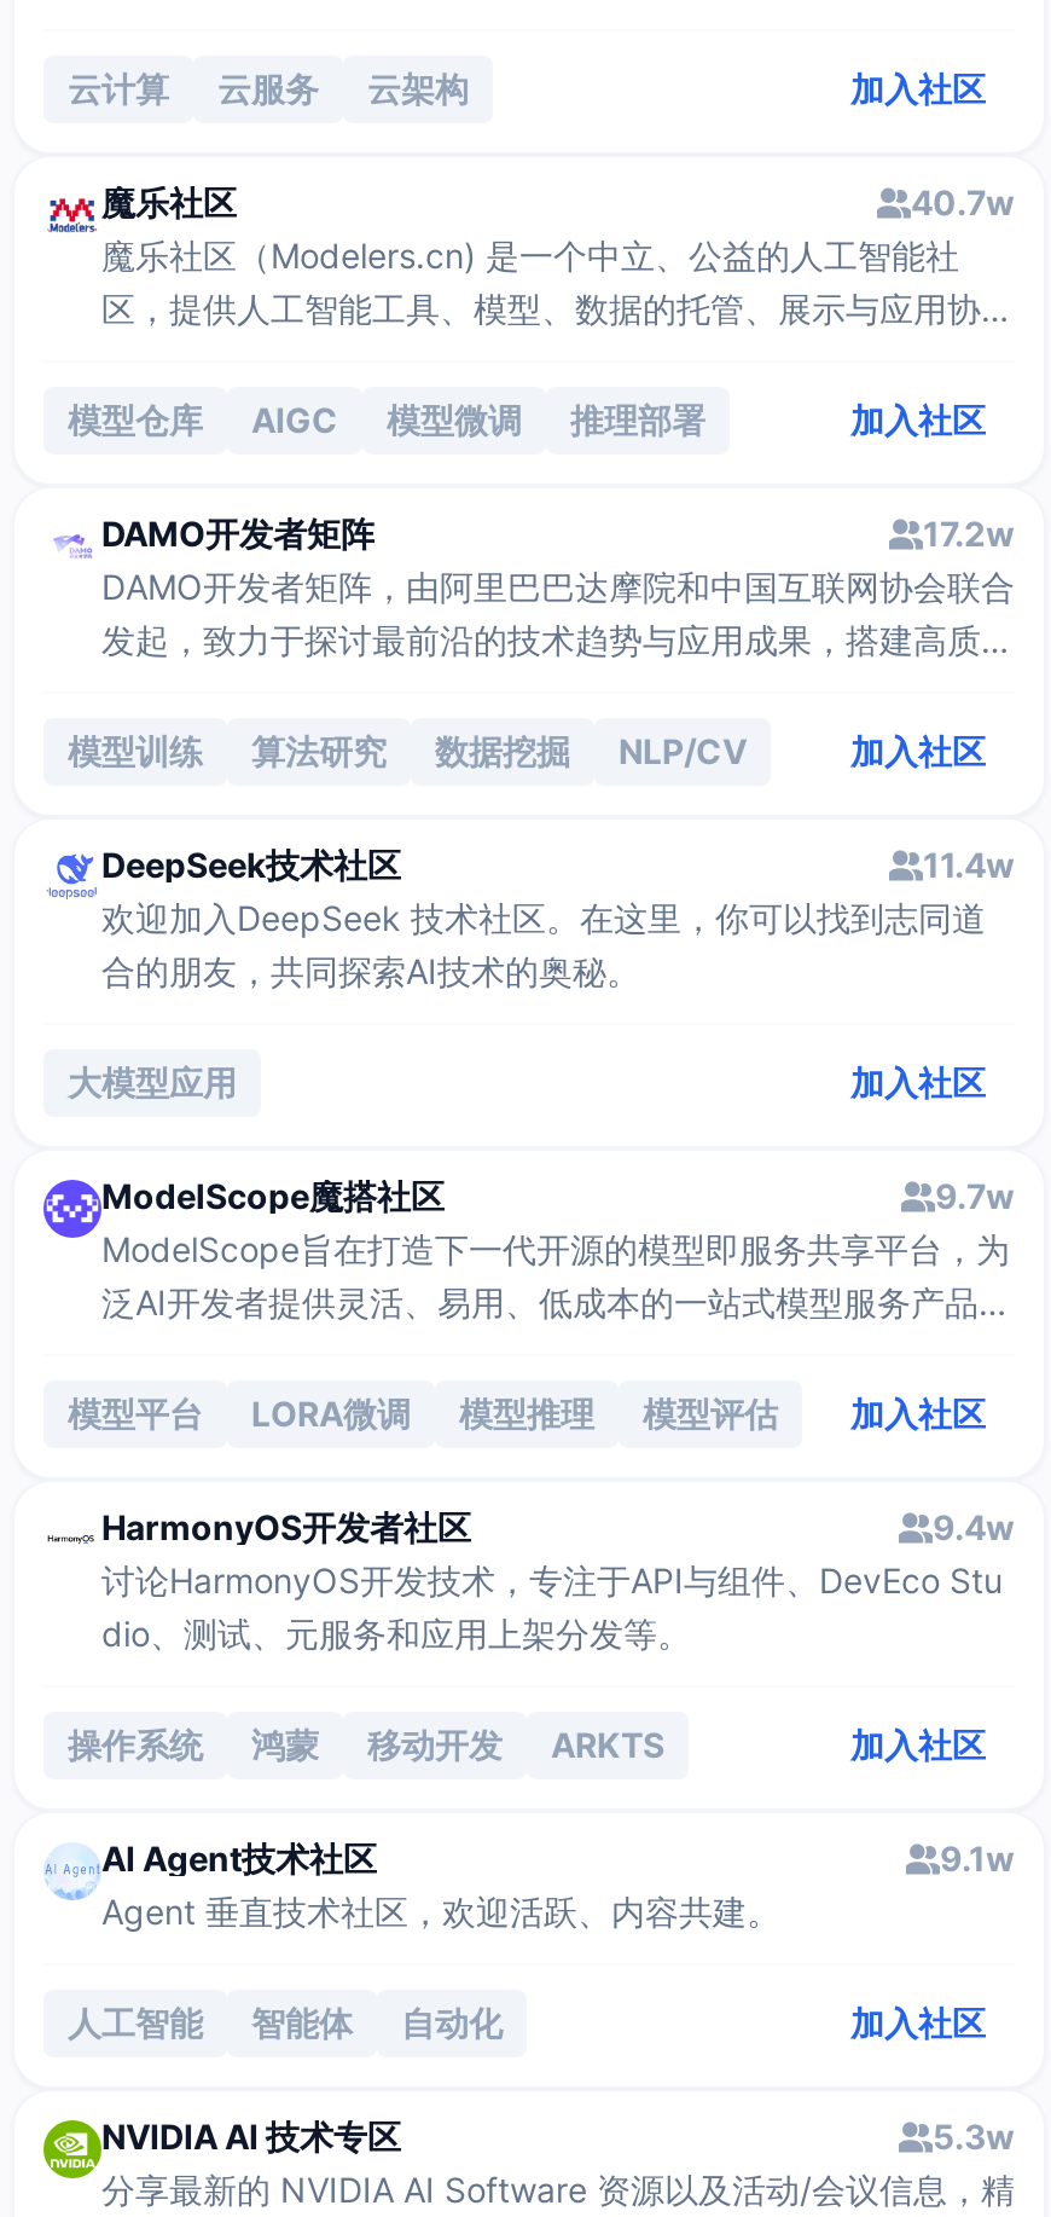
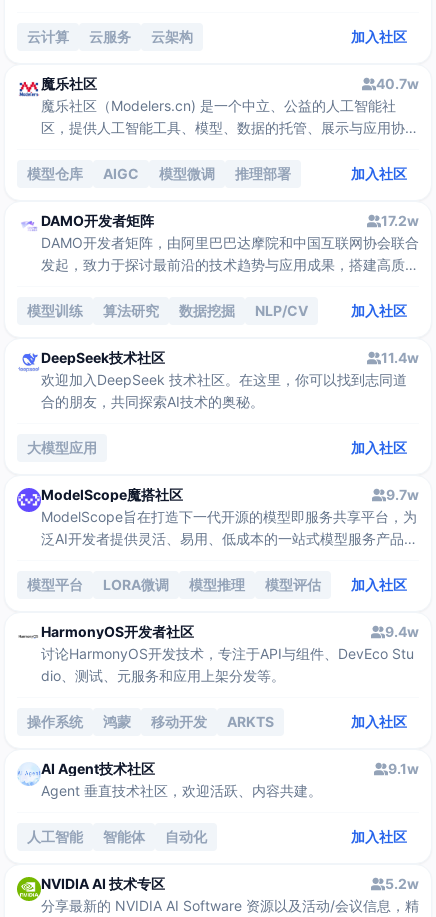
- 5.3w
+ 5.2w
